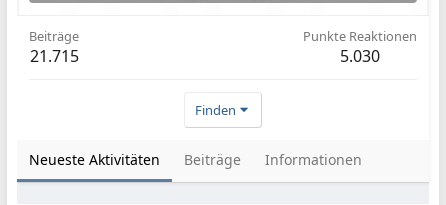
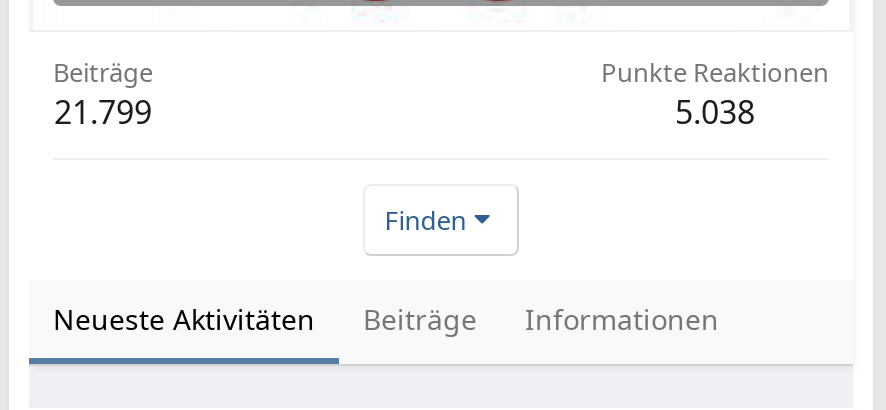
- 21.715
+ 21.799

- 5.030
+ 5.038
